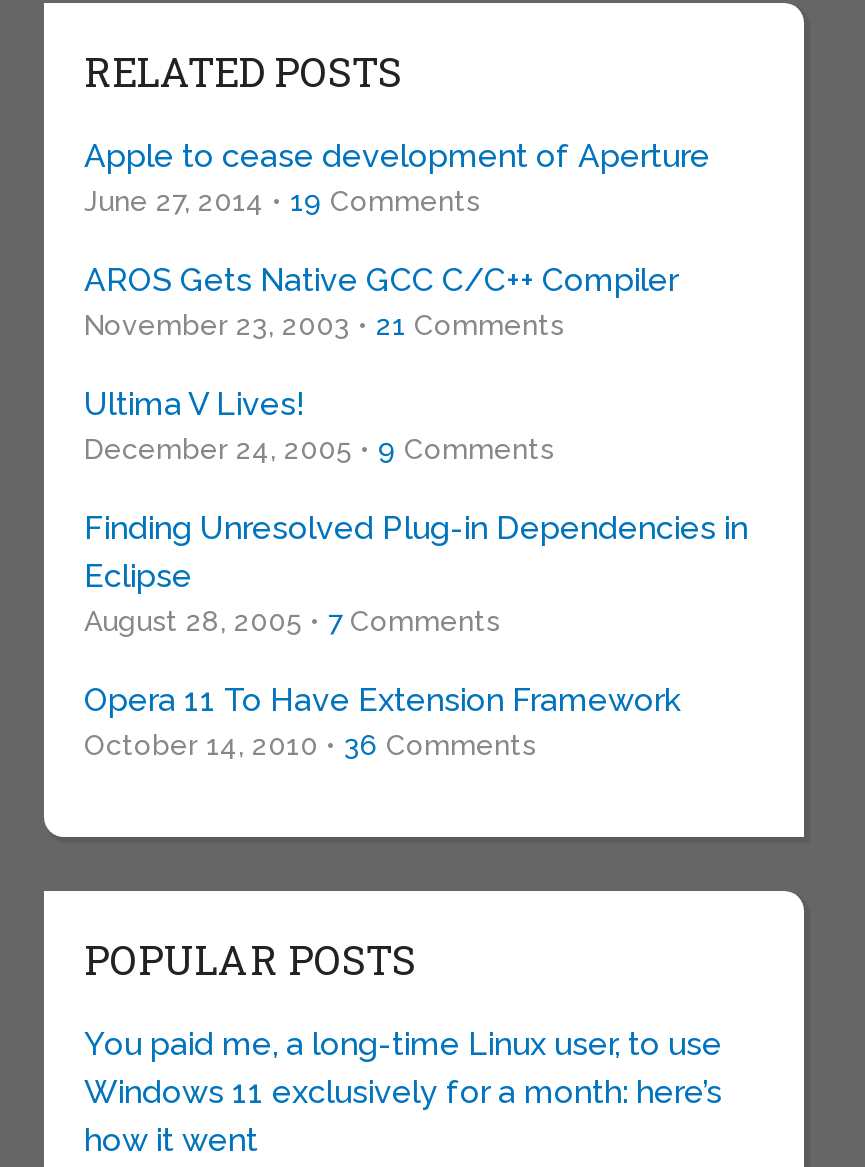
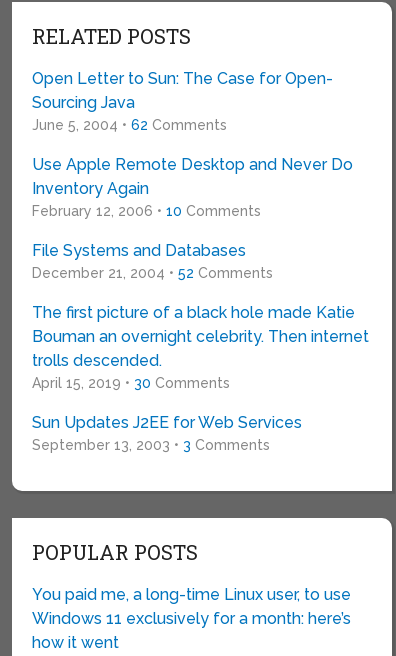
- Apple to cease development of Aperture
- June 27, 2014 • 19 Comments
+ Open Letter to Sun: The Case for Open-
+ Sourcing Java
+ June 5, 2004 • 62 Comments

- AROS Gets Native GCC C/C++ Compiler
- November 23, 2003 • 21 Comments
+ Use Apple Remote Desktop and Never Do
+ Inventory Again
+ February 12, 2006 • 10 Comments

- Ultima V Lives!
- December 24, 2005 • 9 Comments
+ File Systems and Databases
+ December 21, 2004 • 52 Comments

- Finding Unresolved Plug-in Dependencies in
- Eclipse
- August 28, 2005 • 7 Comments
+ The first picture of a black hole made Katie
+ Bouman an overnight celebrity. Then internet
+ trolls descended.
+ April 15, 2019 • 30 Comments

- Opera 11 To Have Extension Framework
- October 14, 2010 • 36 Comments
+ Sun Updates J2EE for Web Services
+ September 13, 2003 • 3 Comments
